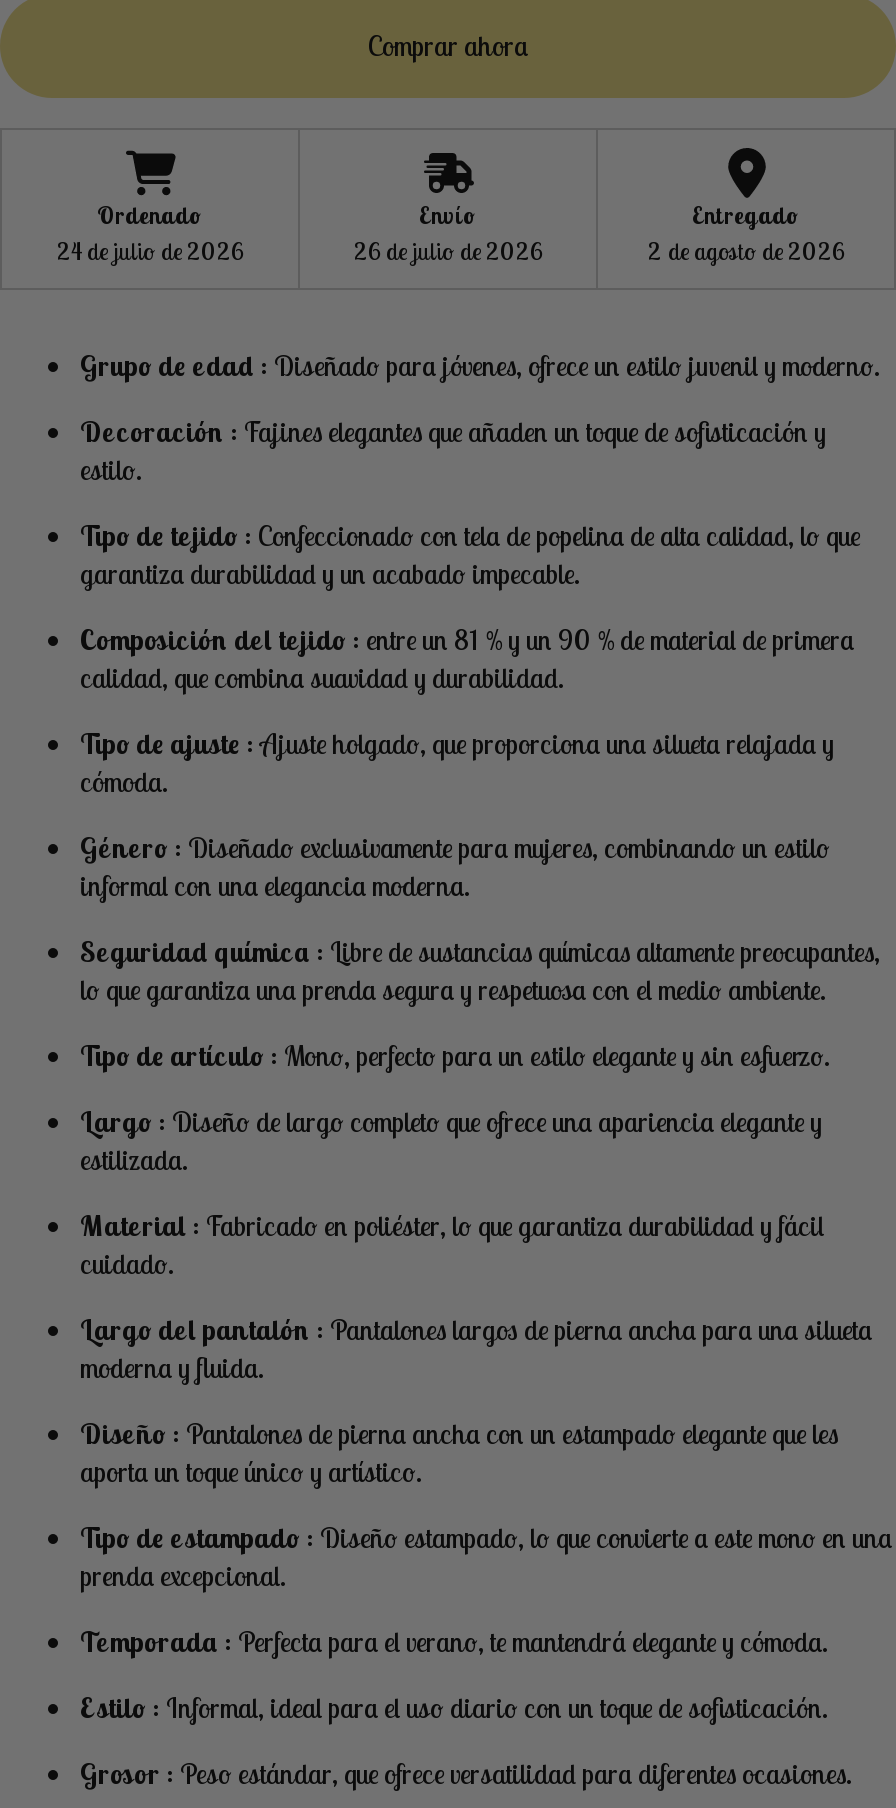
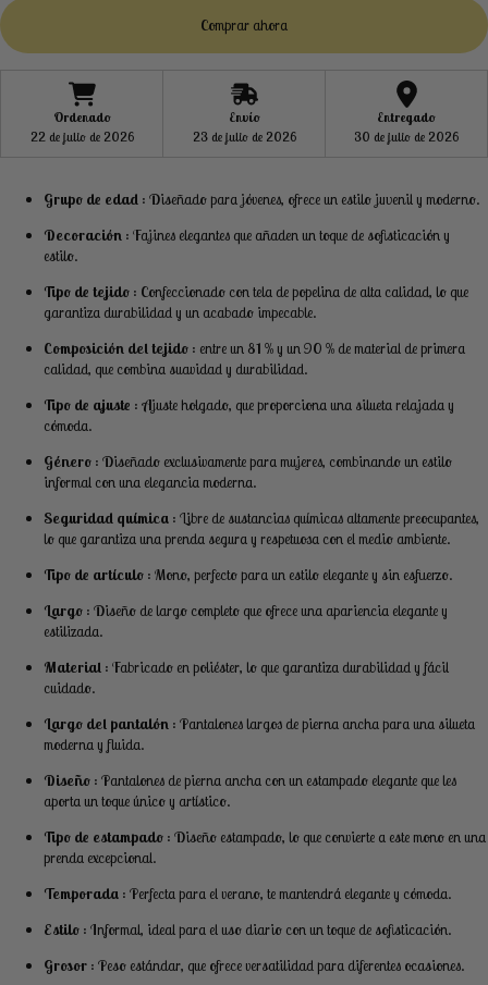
- 24 de julio de 2026
+ 22 de julio de 2026

- 26 de julio de 2026
+ 23 de julio de 2026

- 2 de agosto de 2026
+ 30 de julio de 2026
